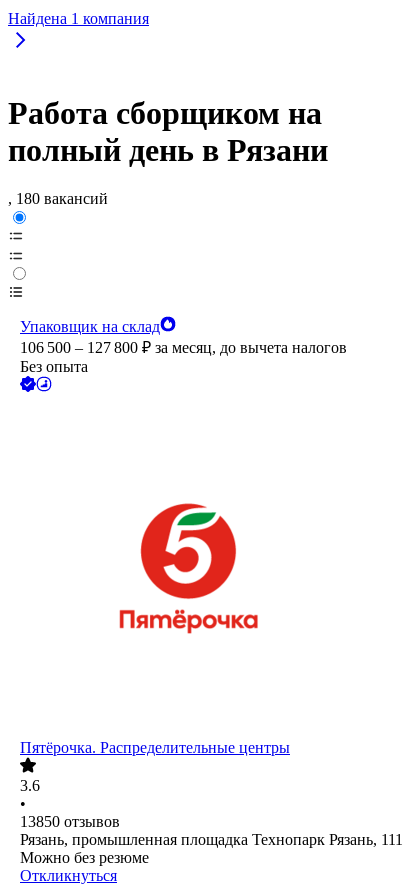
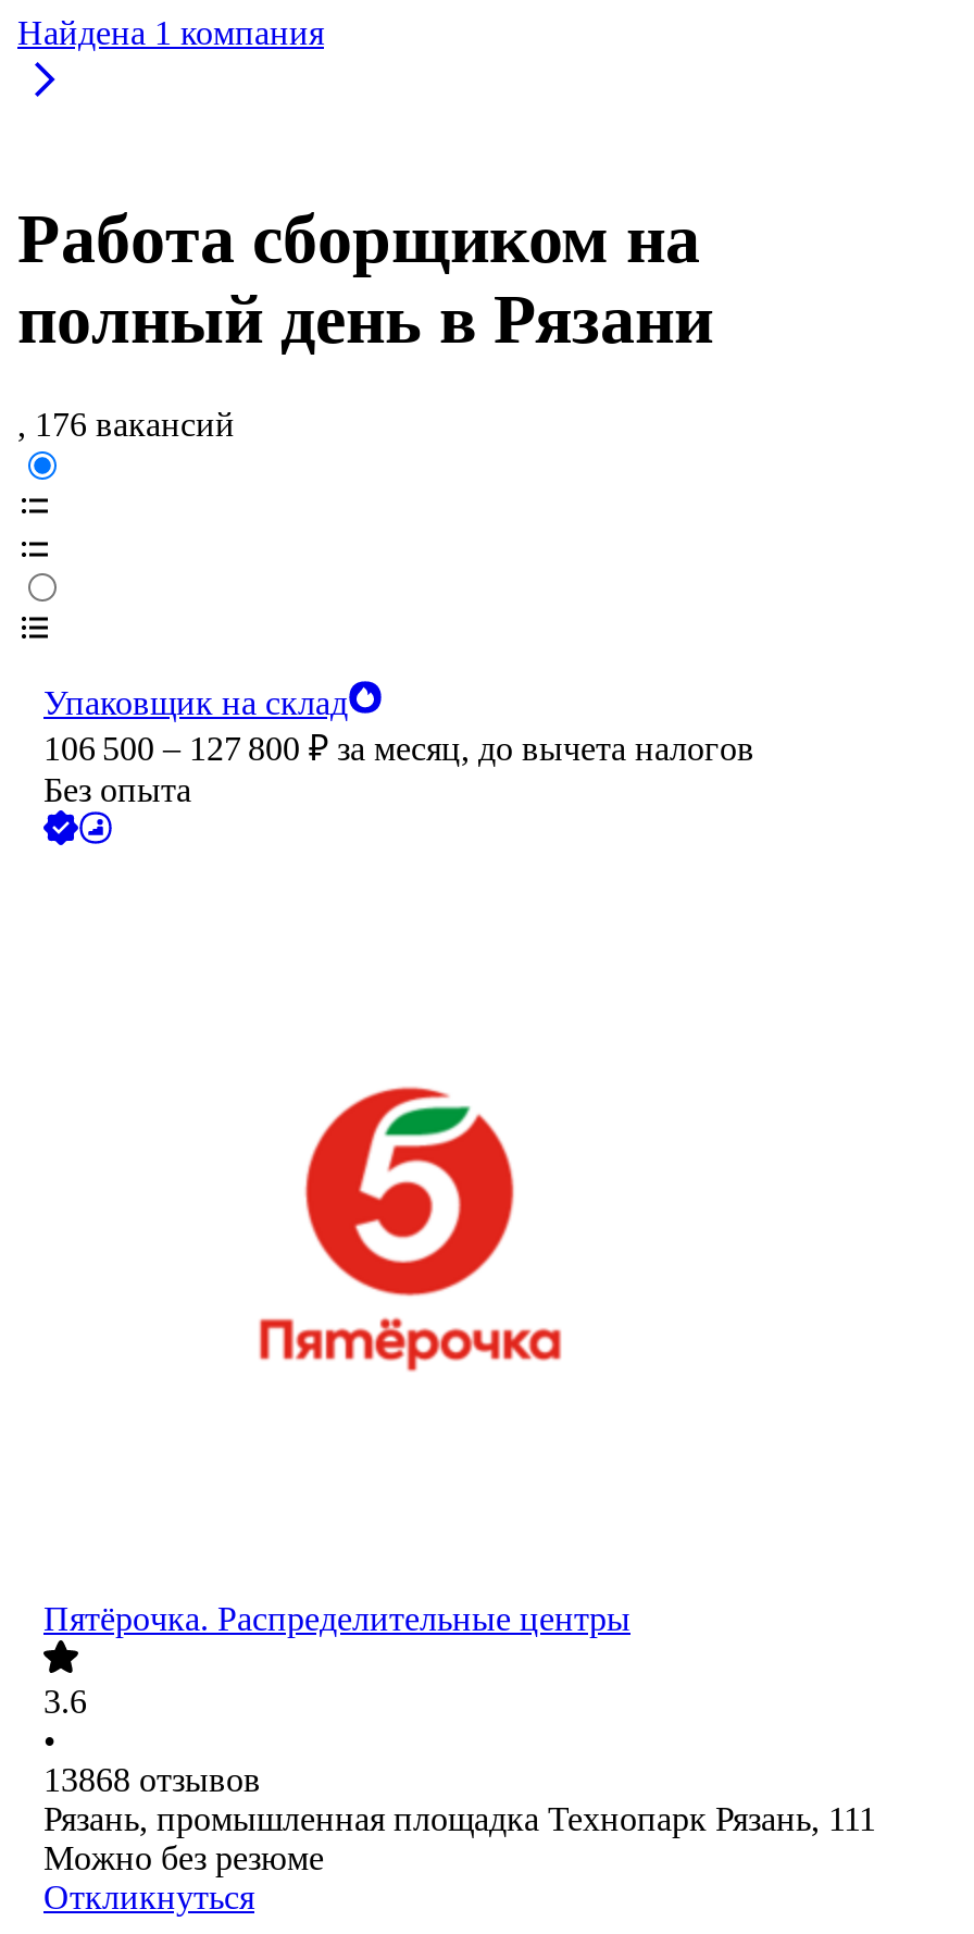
- , 180 вакансий
+ , 176 вакансий

- 13850 отзывов
+ 13868 отзывов
